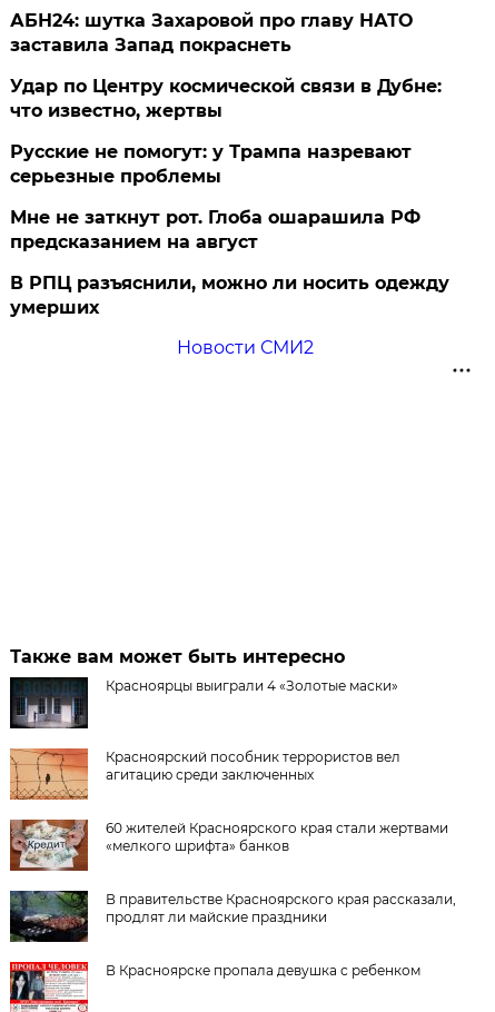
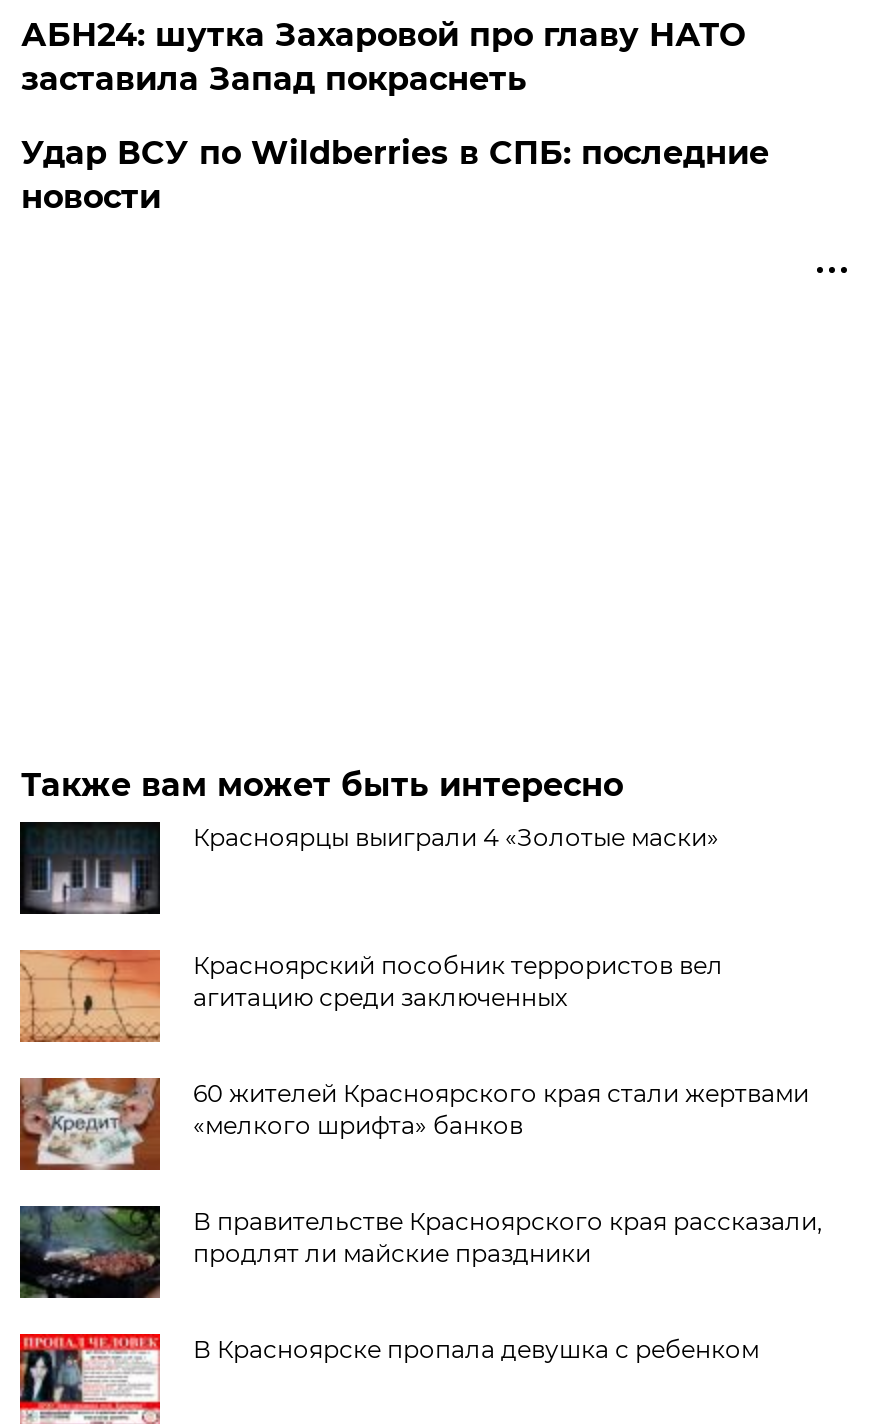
- Удар по Центру космической связи в Дубне:
- что известно, жертвы
- Русские не помогут: у Трампа назревают
- серьезные проблемы
- Мне не заткнут рот. Глоба ошарашила РФ
- предсказанием на август
- В РПЦ разъяснили, можно ли носить одежду
- умерших
- Новости СМИ2
+ Удар ВСУ по Wildberries в СПБ: последние
+ новости
